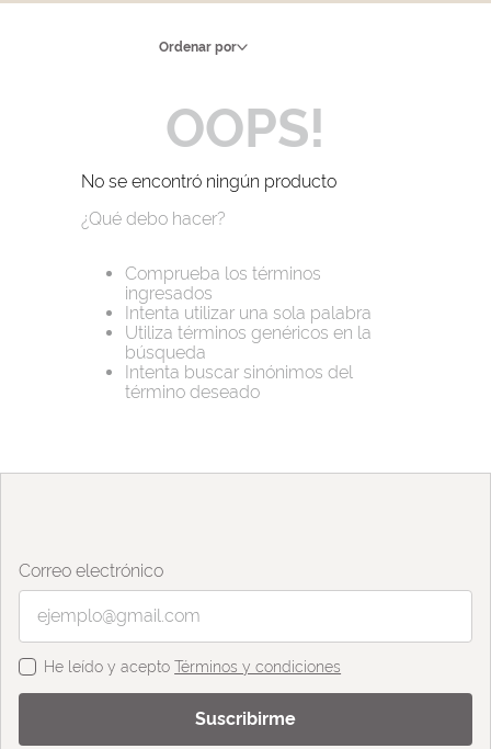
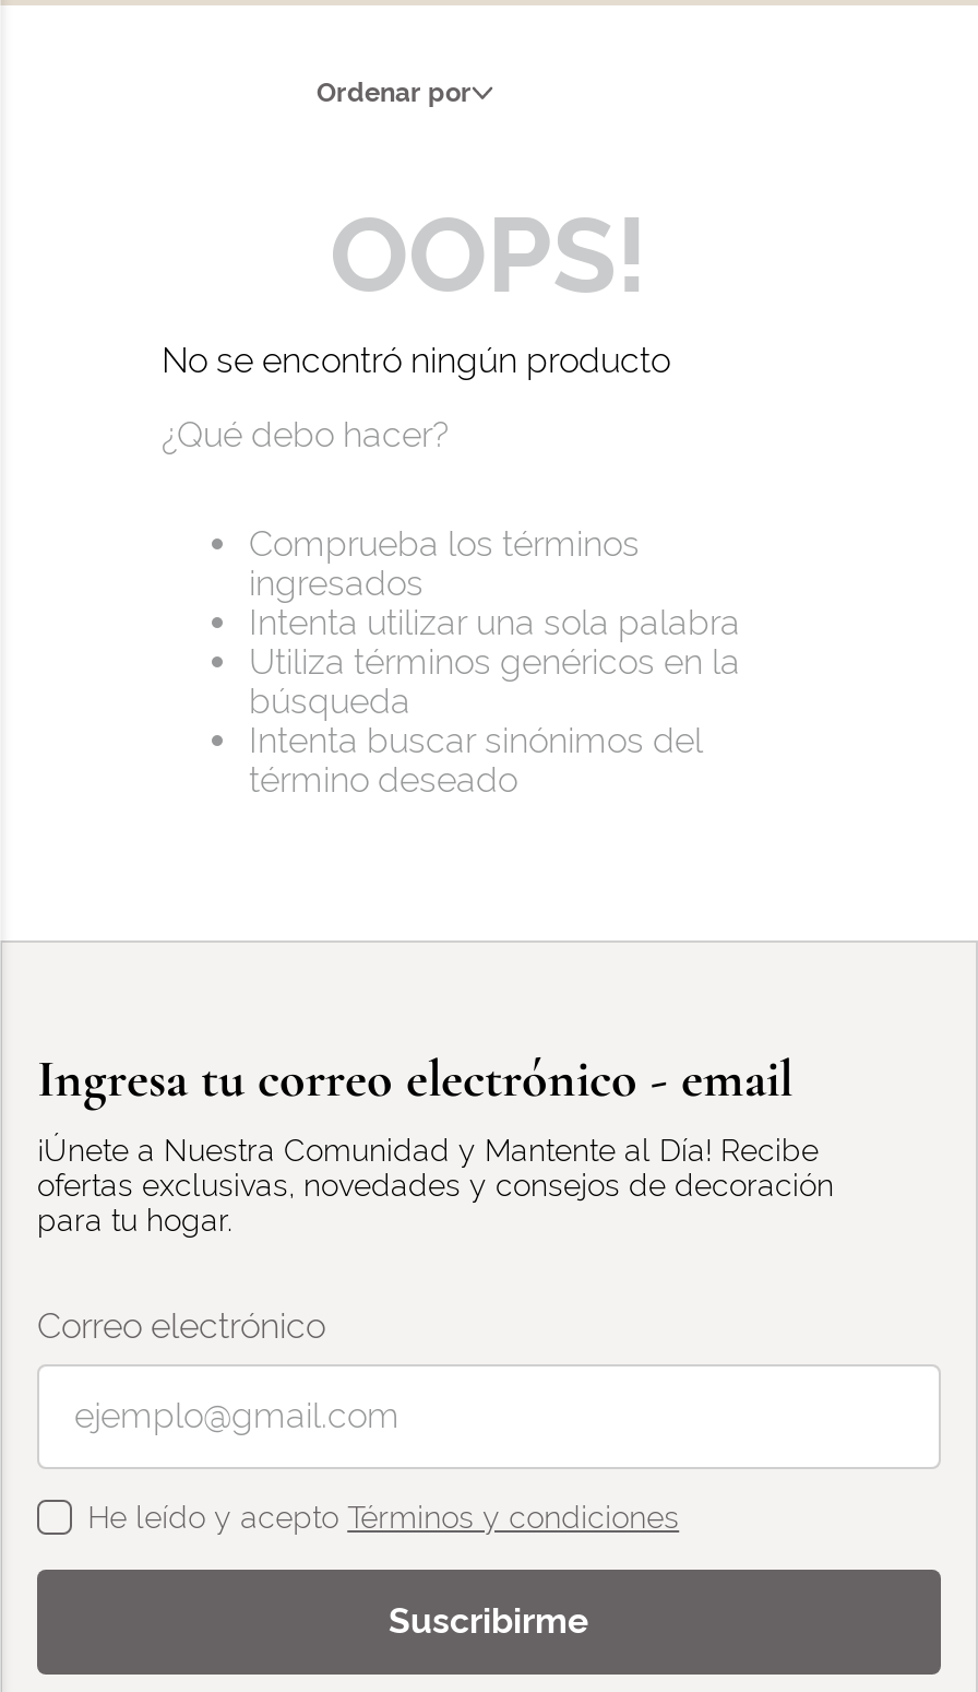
+ Ingresa tu correo electrónico - email
+ ¡Únete a Nuestra Comunidad y Mantente al Día! Recibe
+ ofertas exclusivas, novedades y consejos de decoración
+ para tu hogar.
